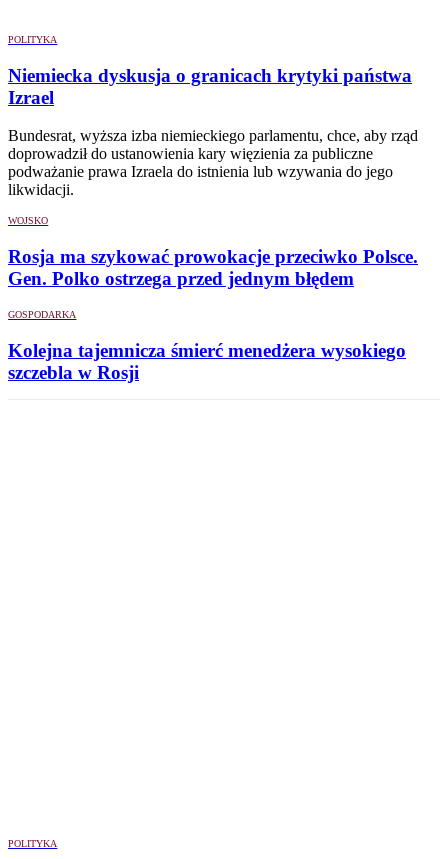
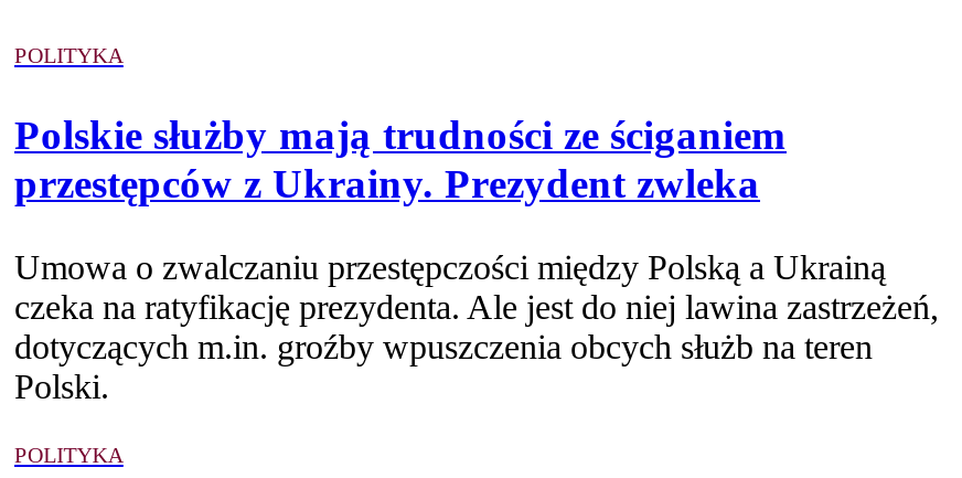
- Niemiecka dyskusja o granicach krytyki państwa
- Izrael
- Bundesrat, wyższa izba niemieckiego parlamentu, chce, aby rząd
- doprowadził do ustanowienia kary więzienia za publiczne
- podważanie prawa Izraela do istnienia lub wzywania do jego
- likwidacji.
- WOJSKO
- Rosja ma szykować prowokacje przeciwko Polsce.
- Gen. Polko ostrzega przed jednym błędem
- GOSPODARKA
- Kolejna tajemnicza śmierć menedżera wysokiego
- szczebla w Rosji
+ Polskie służby mają trudności ze ściganiem
+ przestępców z Ukrainy. Prezydent zwleka
+ Umowa o zwalczaniu przestępczości między Polską a Ukrainą
+ czeka na ratyfikację prezydenta. Ale jest do niej lawina zastrzeżeń,
+ dotyczących m.in. groźby wpuszczenia obcych służb na teren
+ Polski.
